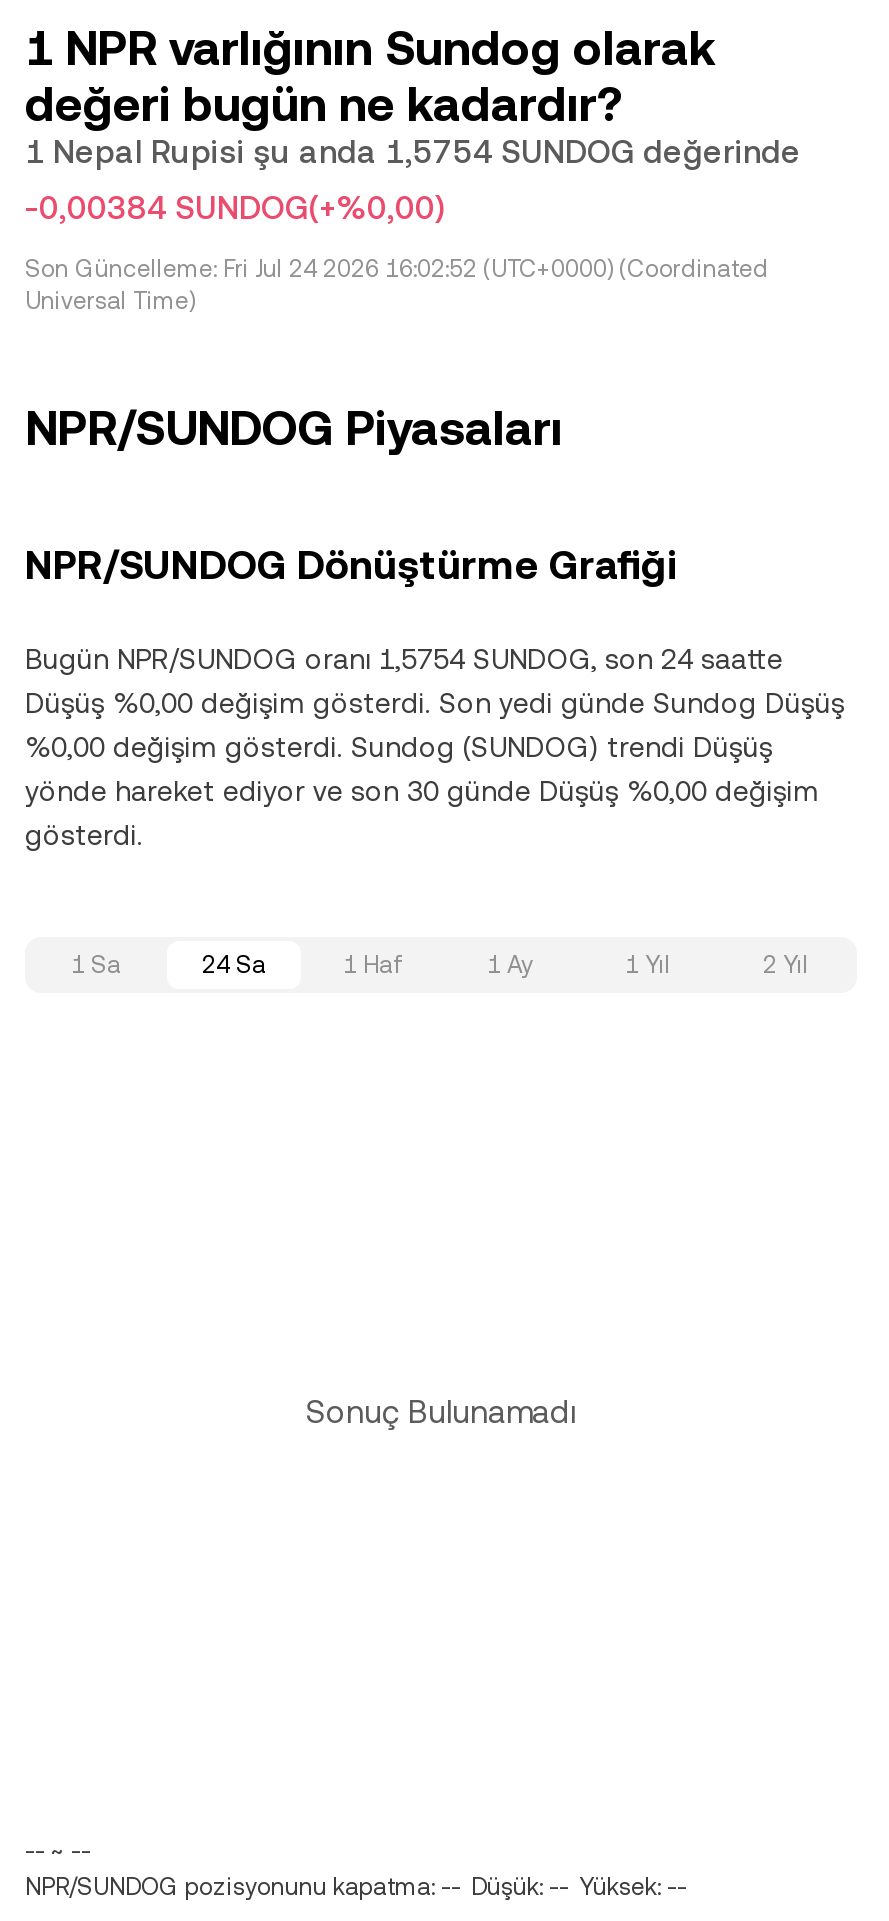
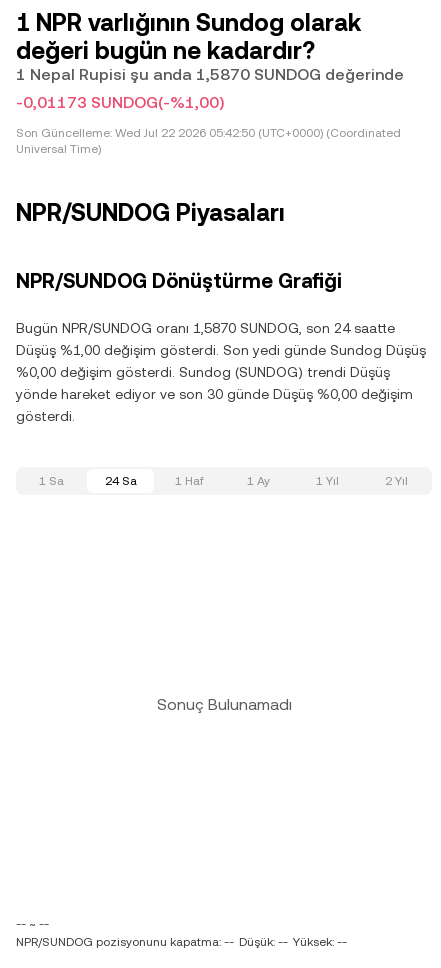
- 1 Nepal Rupisi şu anda 1,5754 SUNDOG değerinde
+ 1 Nepal Rupisi şu anda 1,5870 SUNDOG değerinde

- -0,00384 SUNDOG(+%0,00)
+ -0,01173 SUNDOG(-%1,00)

- Son Güncelleme: Fri Jul 24 2026 16:02:52 (UTC+0000) (Coordinated
+ Son Güncelleme: Wed Jul 22 2026 05:42:50 (UTC+0000) (Coordinated

- Bugün NPR/SUNDOG oranı 1,5754 SUNDOG, son 24 saatte
+ Bugün NPR/SUNDOG oranı 1,5870 SUNDOG, son 24 saatte

- Düşüş %0,00 değişim gösterdi. Son yedi günde Sundog Düşüş
+ Düşüş %1,00 değişim gösterdi. Son yedi günde Sundog Düşüş
